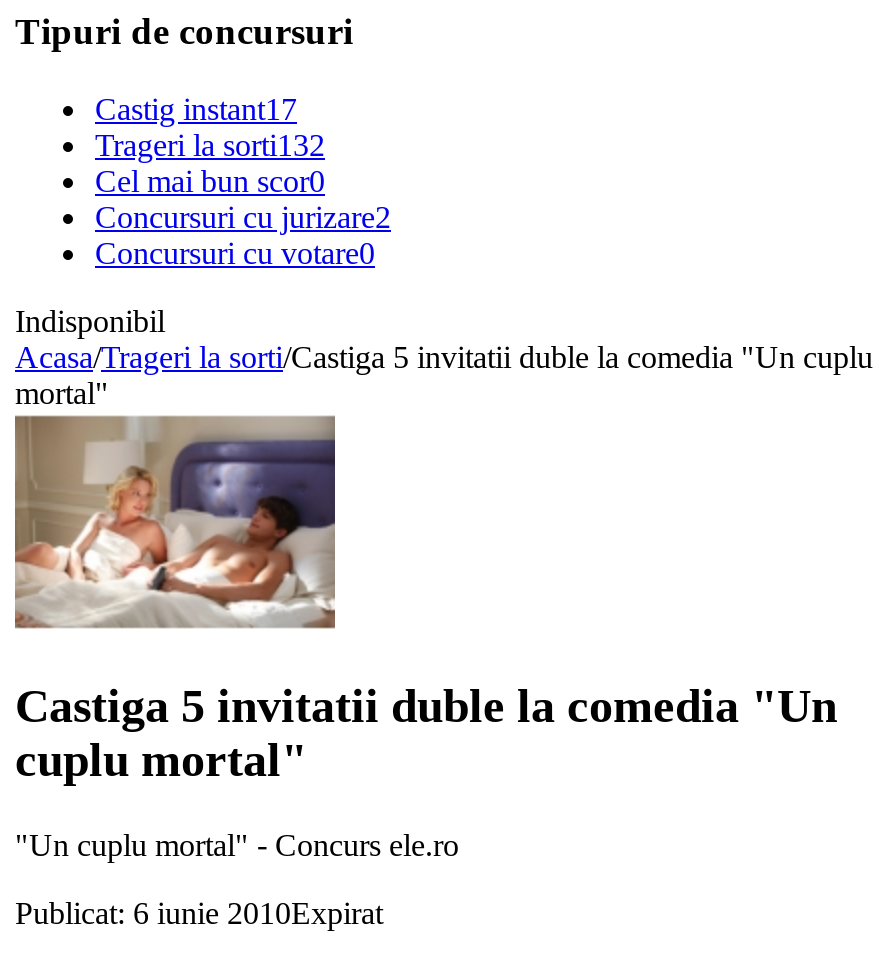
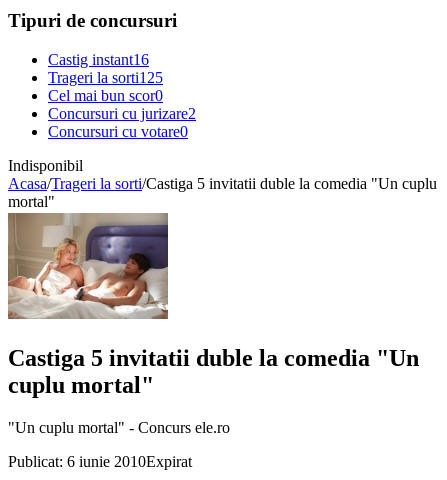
- Castig instant17
+ Castig instant16

- Trageri la sorti132
+ Trageri la sorti125
